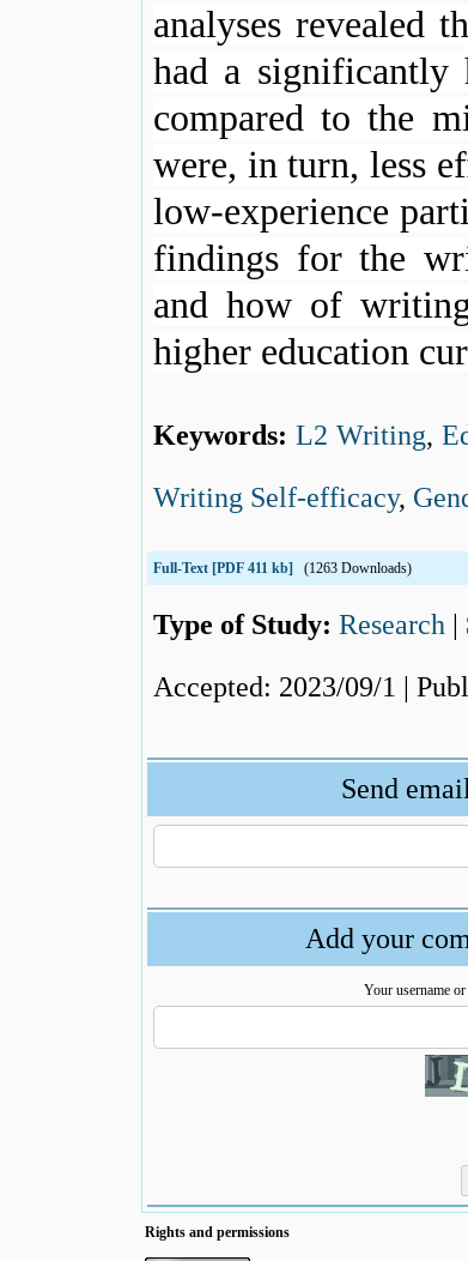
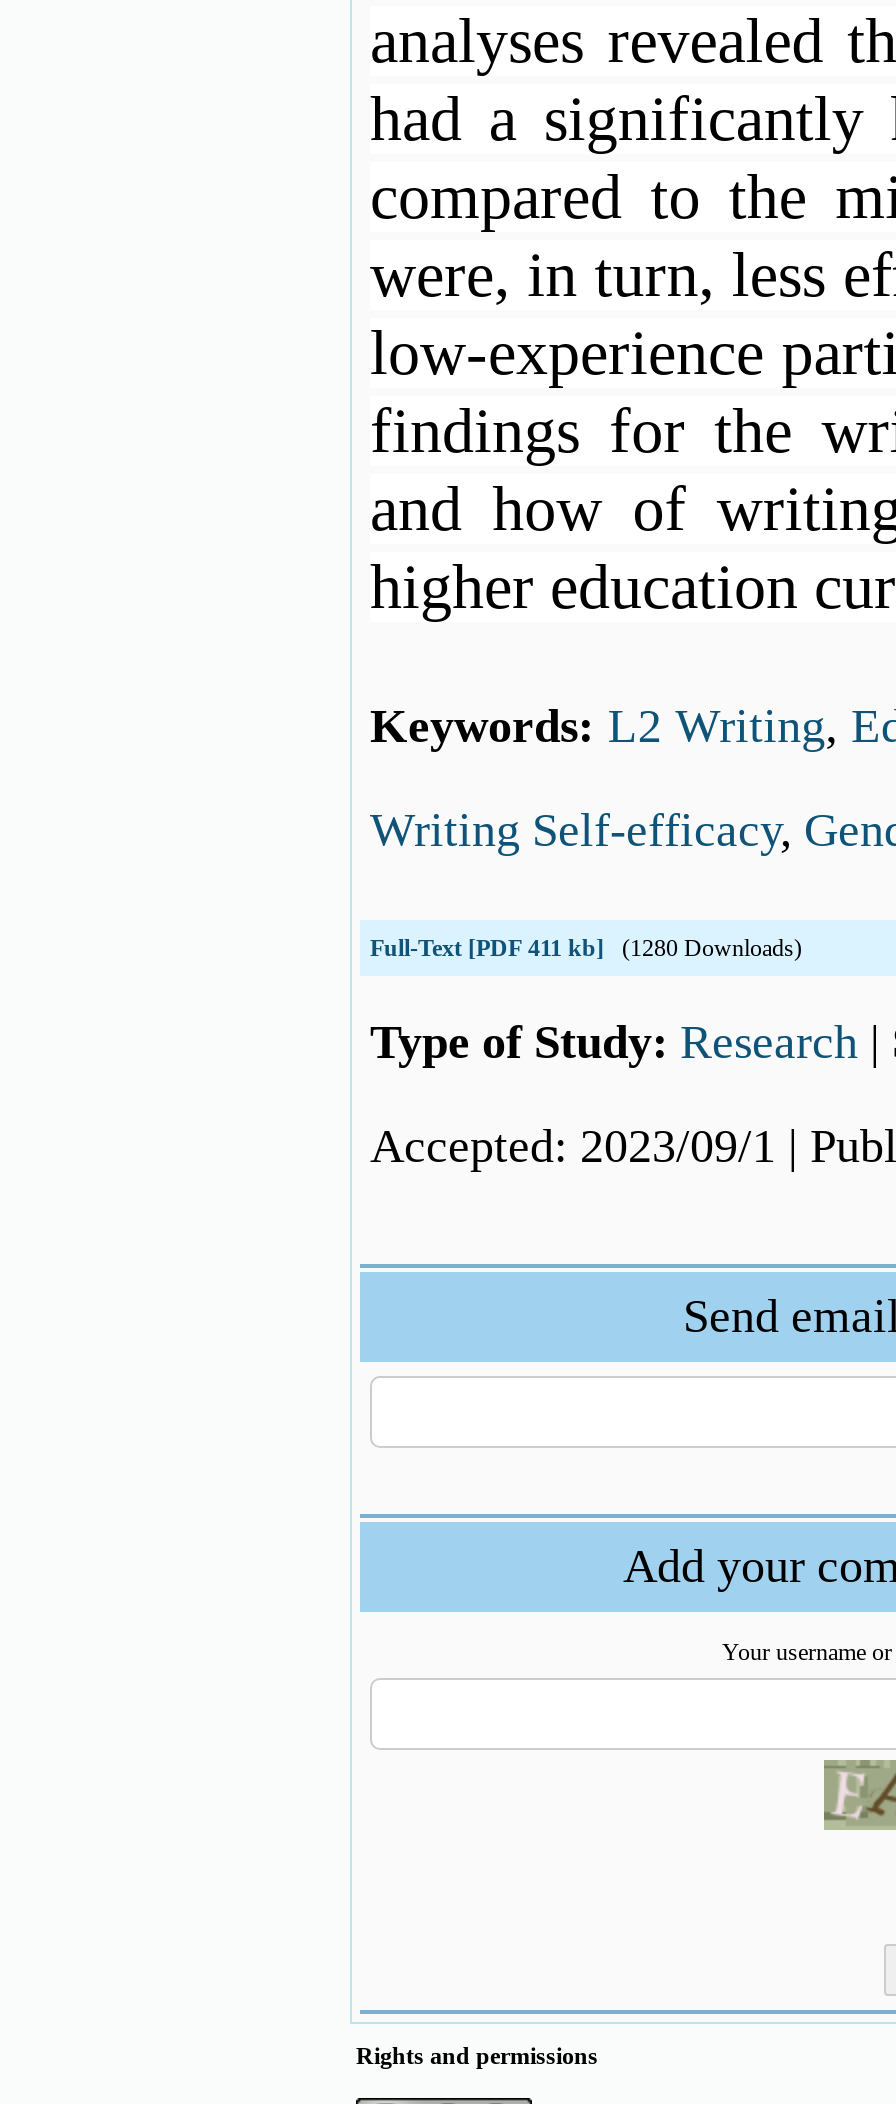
- Full-Text [PDF 411 kb] (1263 Downloads)
+ Full-Text [PDF 411 kb] (1280 Downloads)

- [image]
+ [image]
